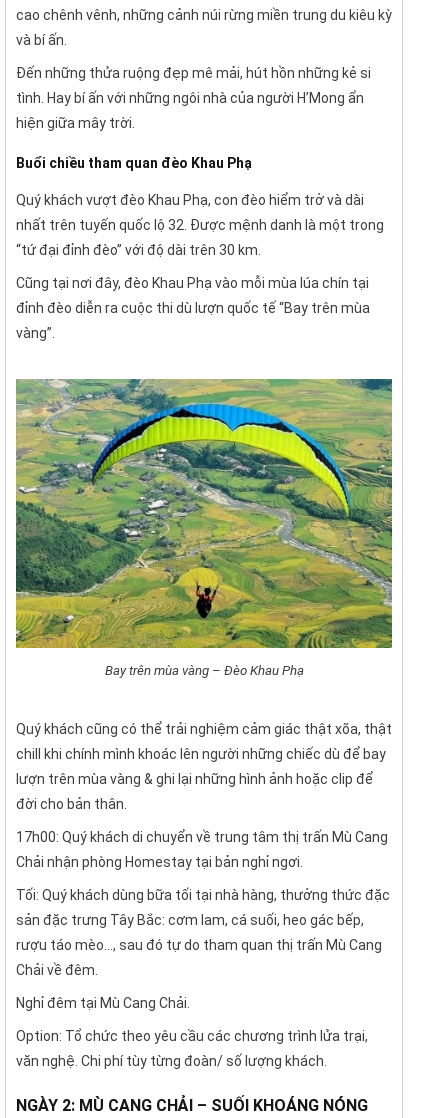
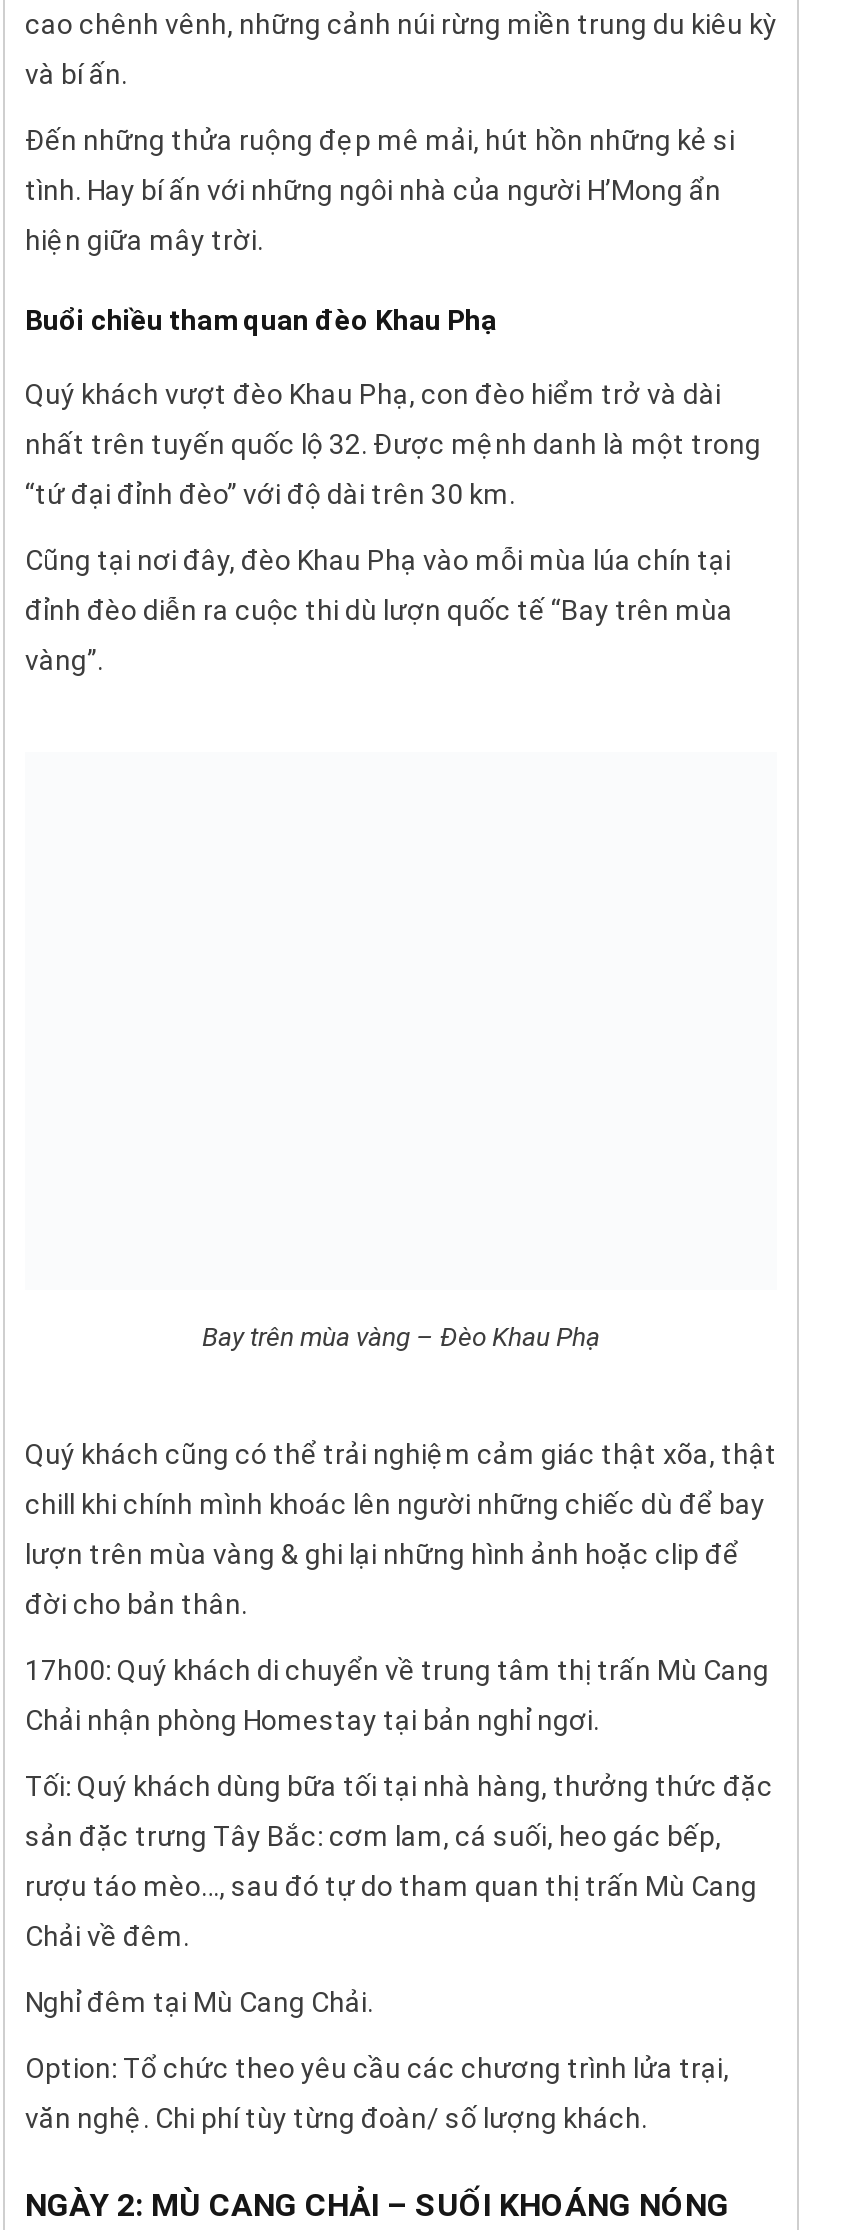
- [image]
